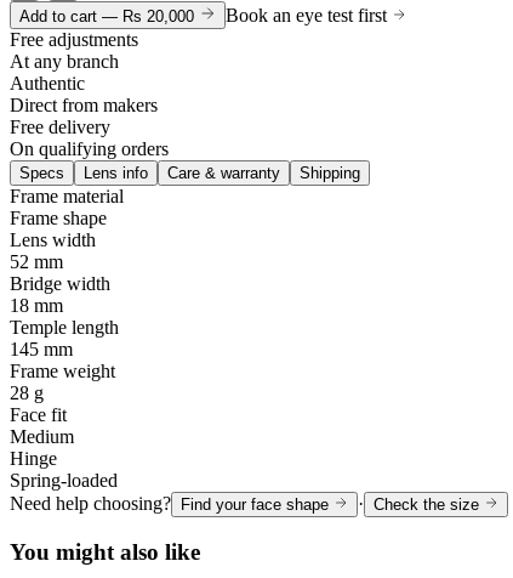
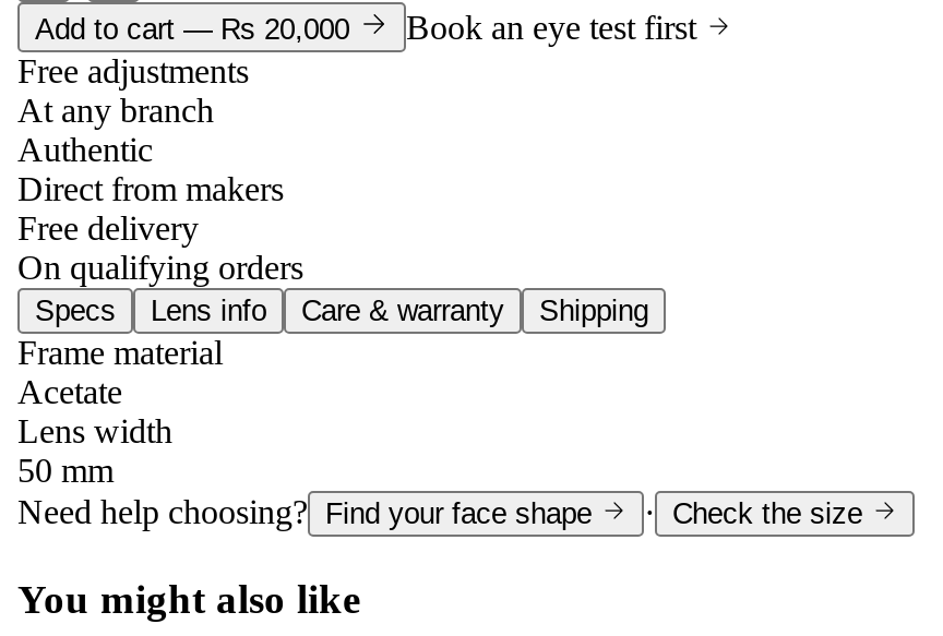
- Frame shape
+ Acetate

- 52 mm
- Bridge width
- 18 mm
- Temple length
- 145 mm
- Frame weight
- 28 g
- Face fit
- Medium
- Hinge
- Spring-loaded
+ 50 mm
